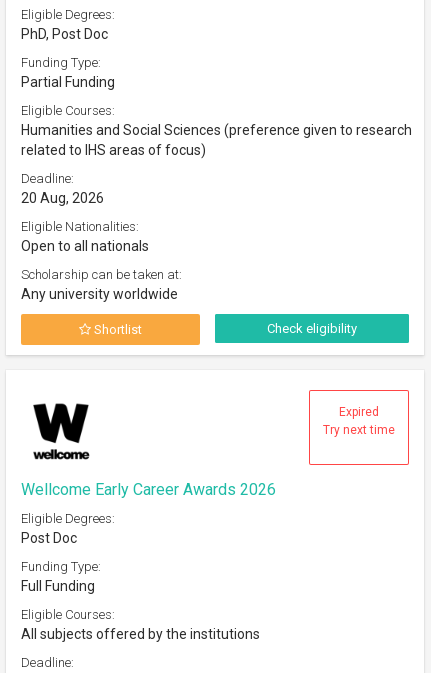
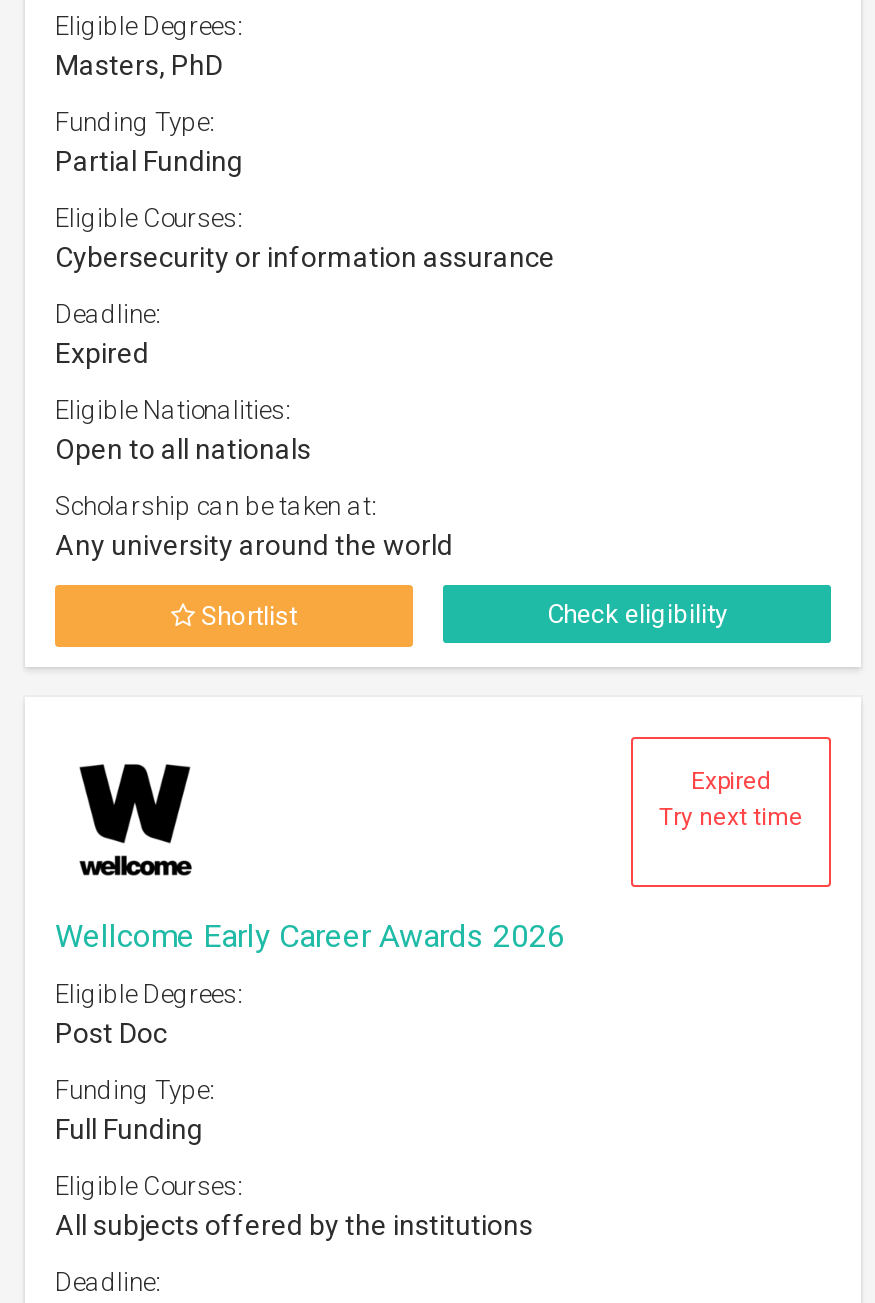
- PhD, Post Doc
+ Masters, PhD

- Humanities and Social Sciences (preference given to research
- related to IHS areas of focus)
+ Cybersecurity or information assurance

- 20 Aug, 2026
+ Expired

- Any university worldwide
+ Any university around the world
